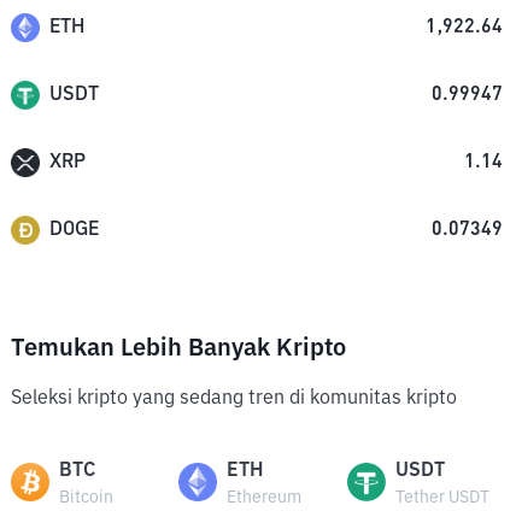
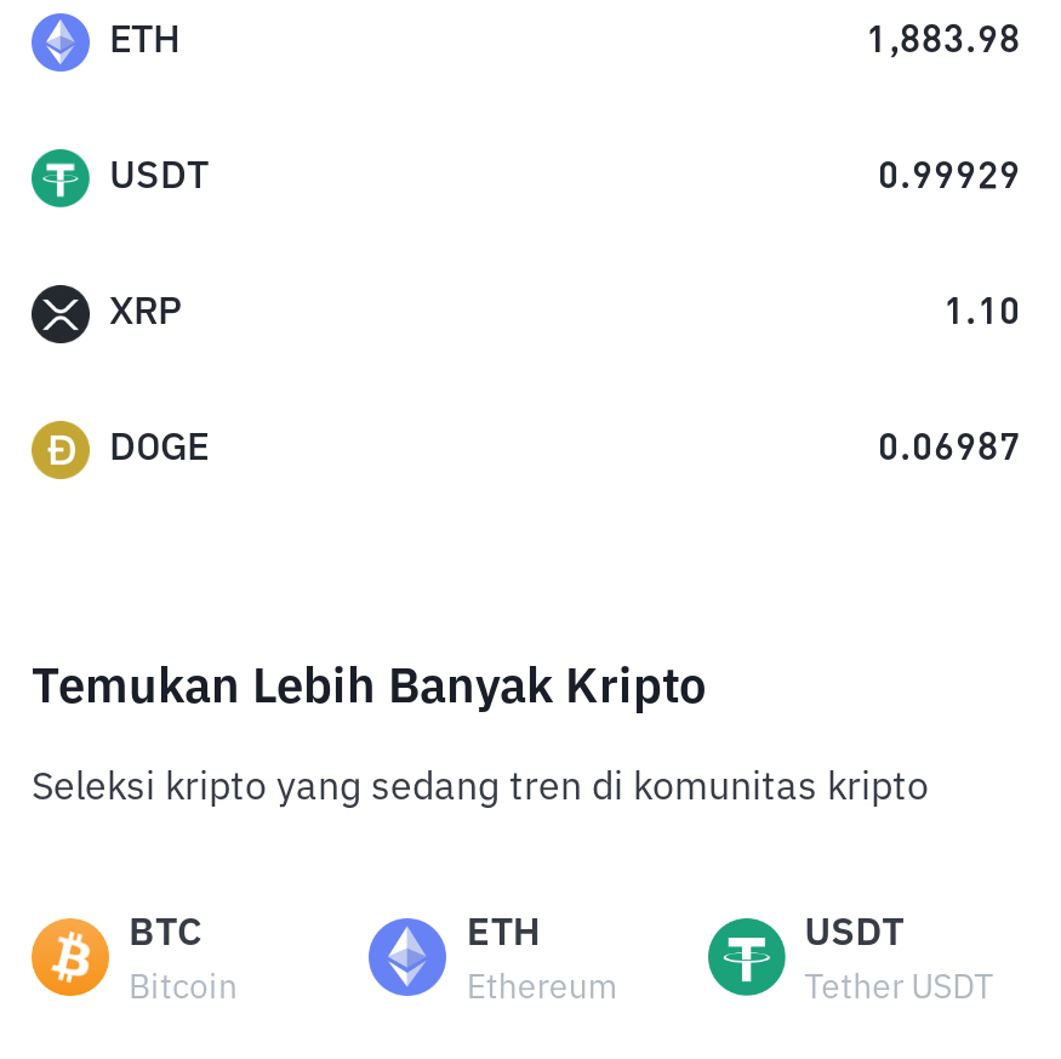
- 1,922.64
+ 1,883.98

- 0.99947
+ 0.99929

- 1.14
+ 1.10

- 0.07349
+ 0.06987
